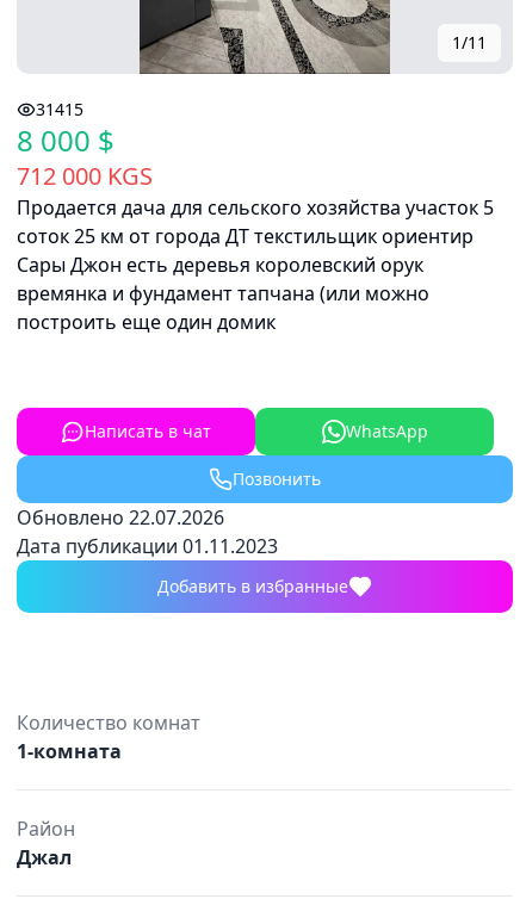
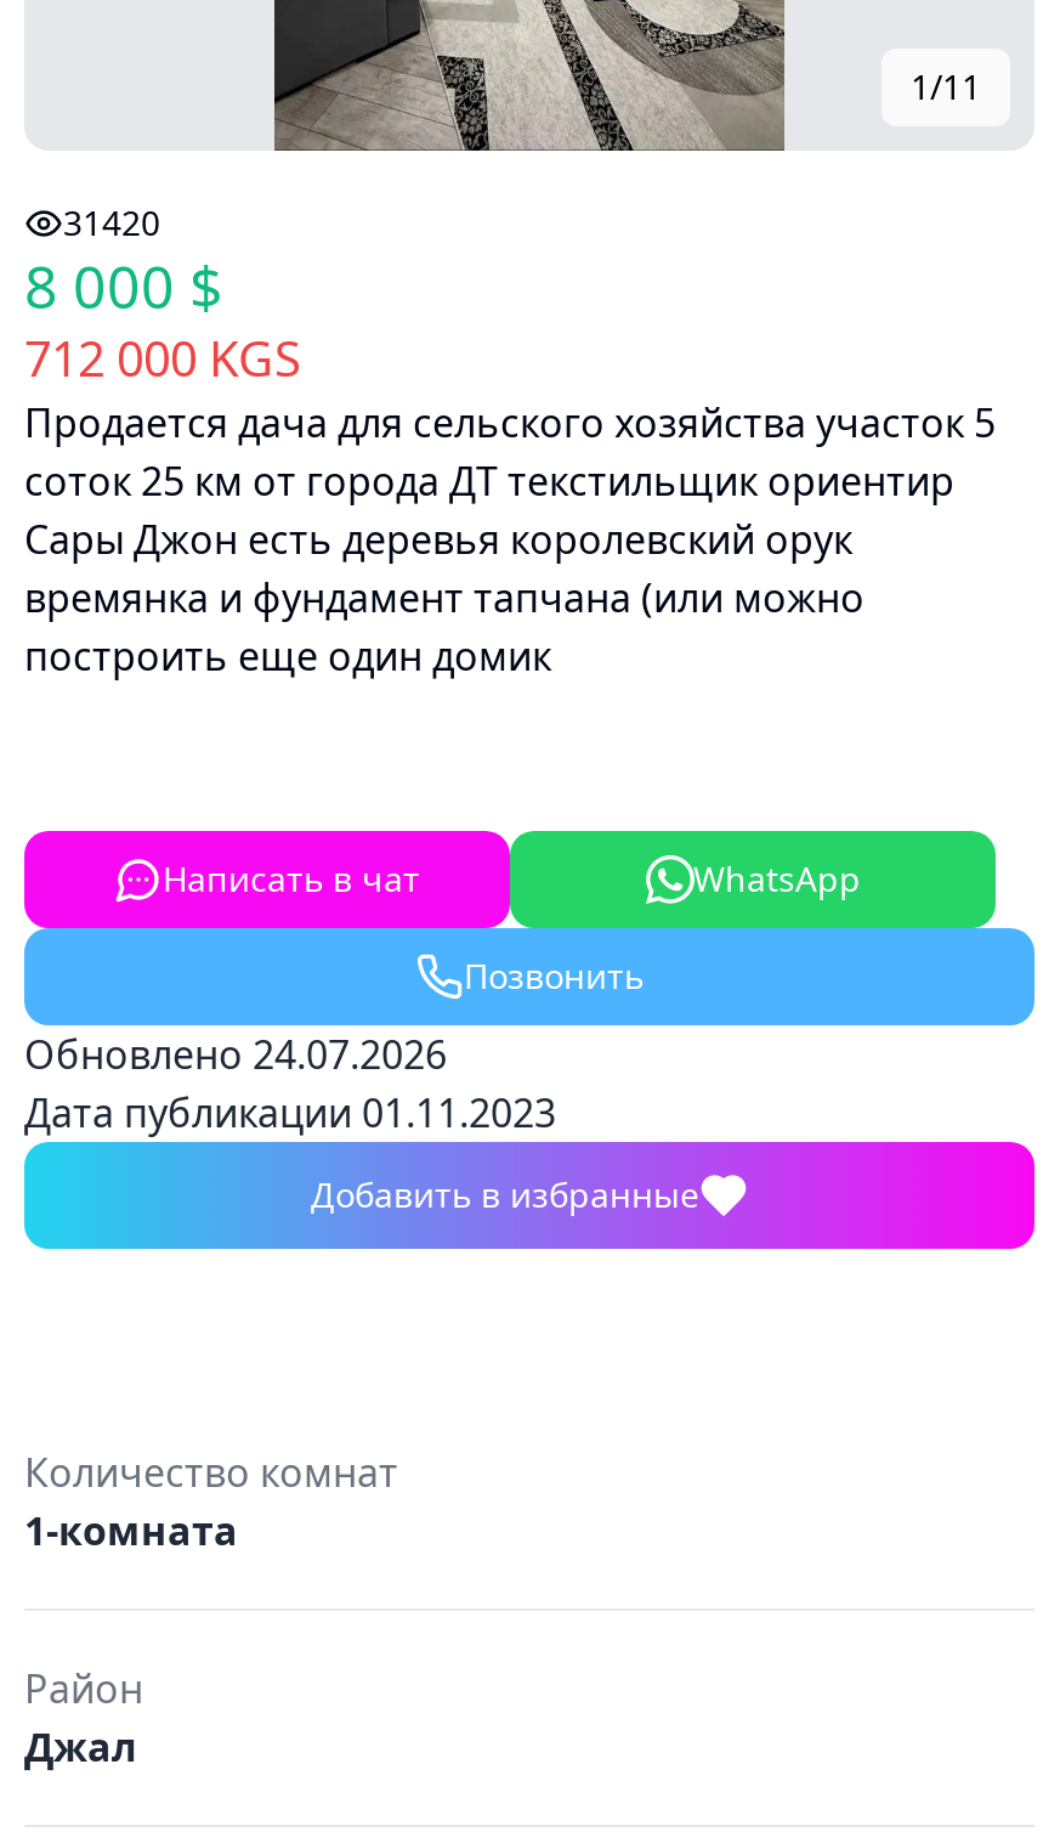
- 31415
+ 31420

- Обновлено 22.07.2026
+ Обновлено 24.07.2026
